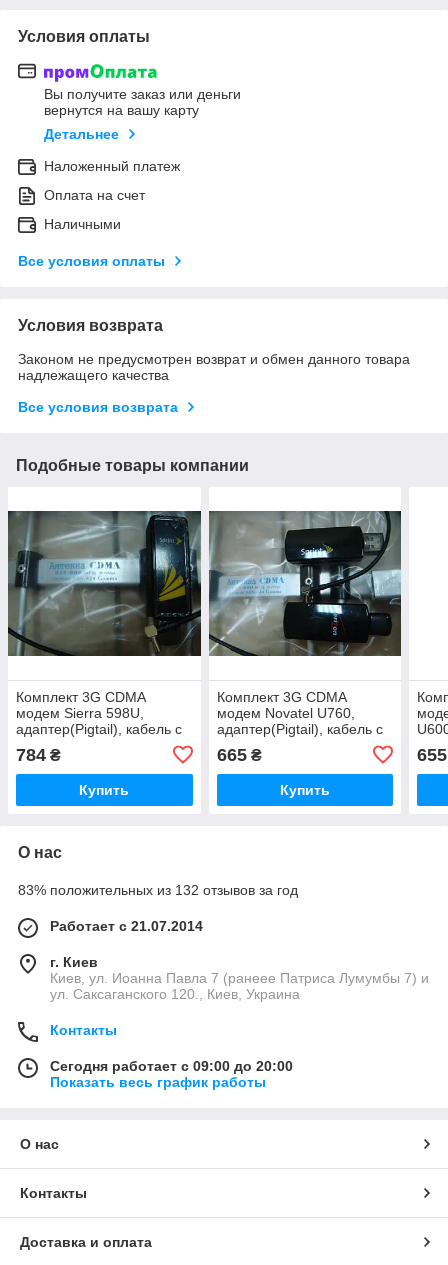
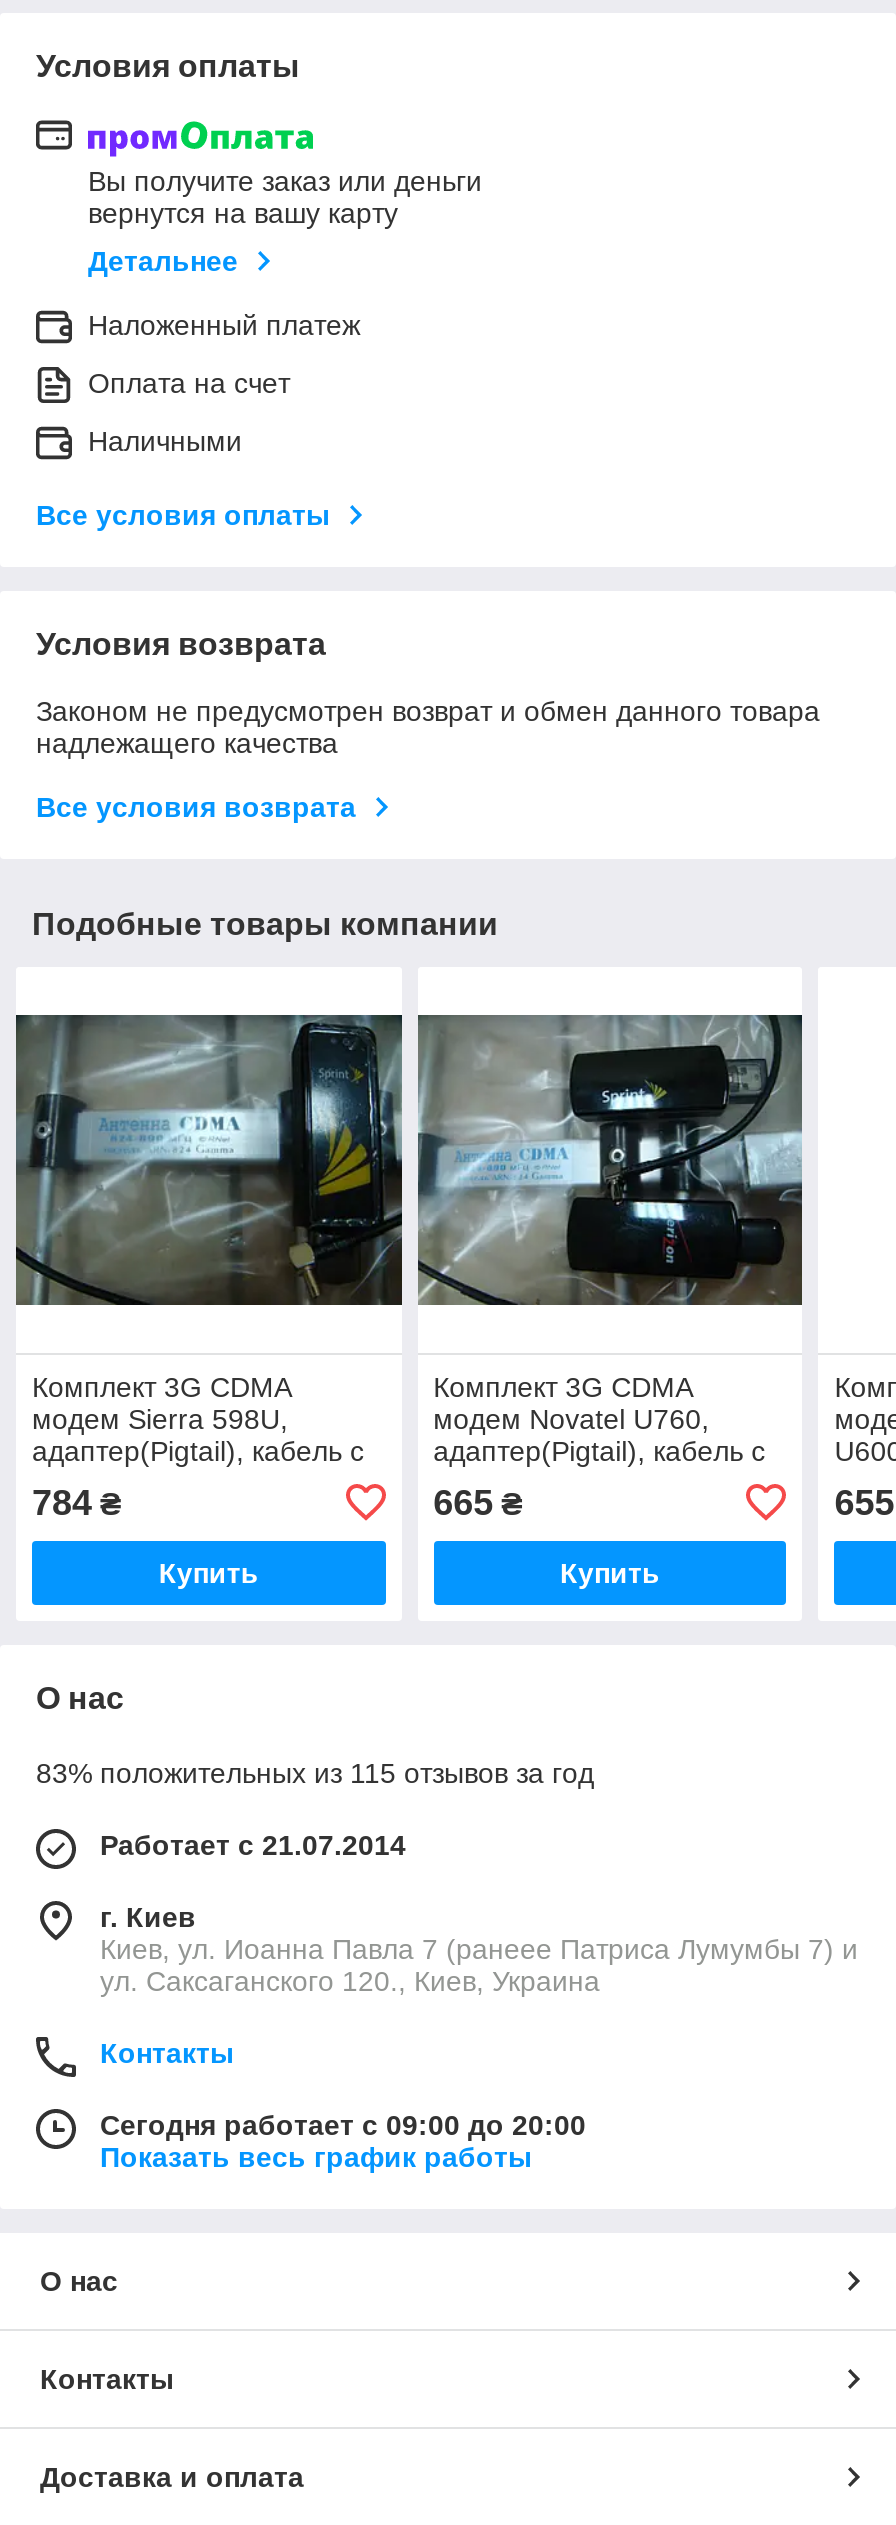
- 83% положительных из 132 отзывов за год
+ 83% положительных из 115 отзывов за год
